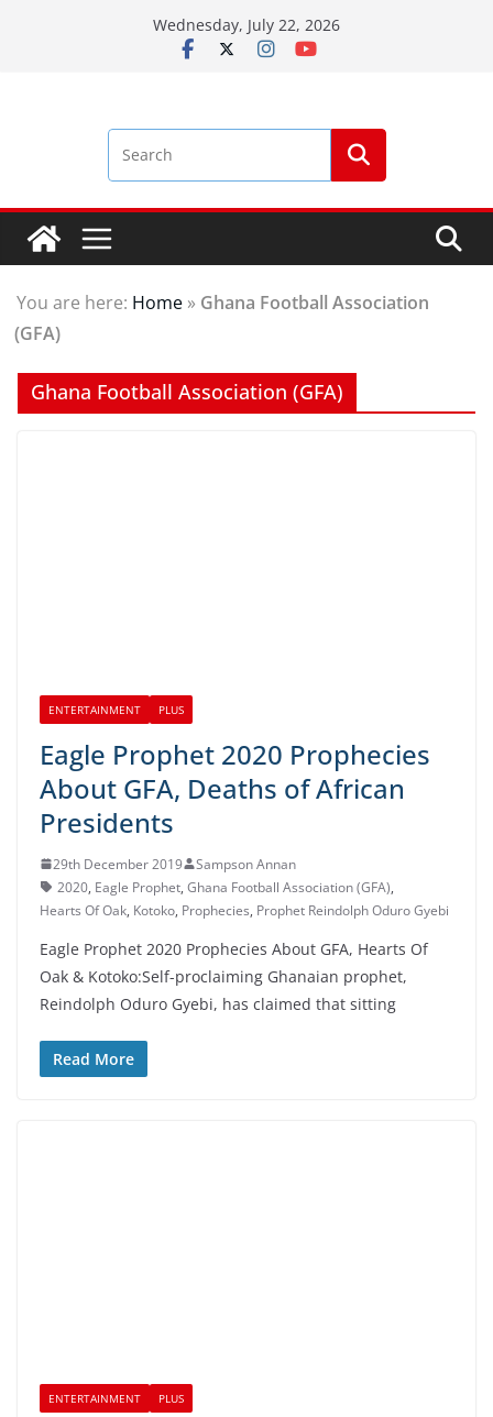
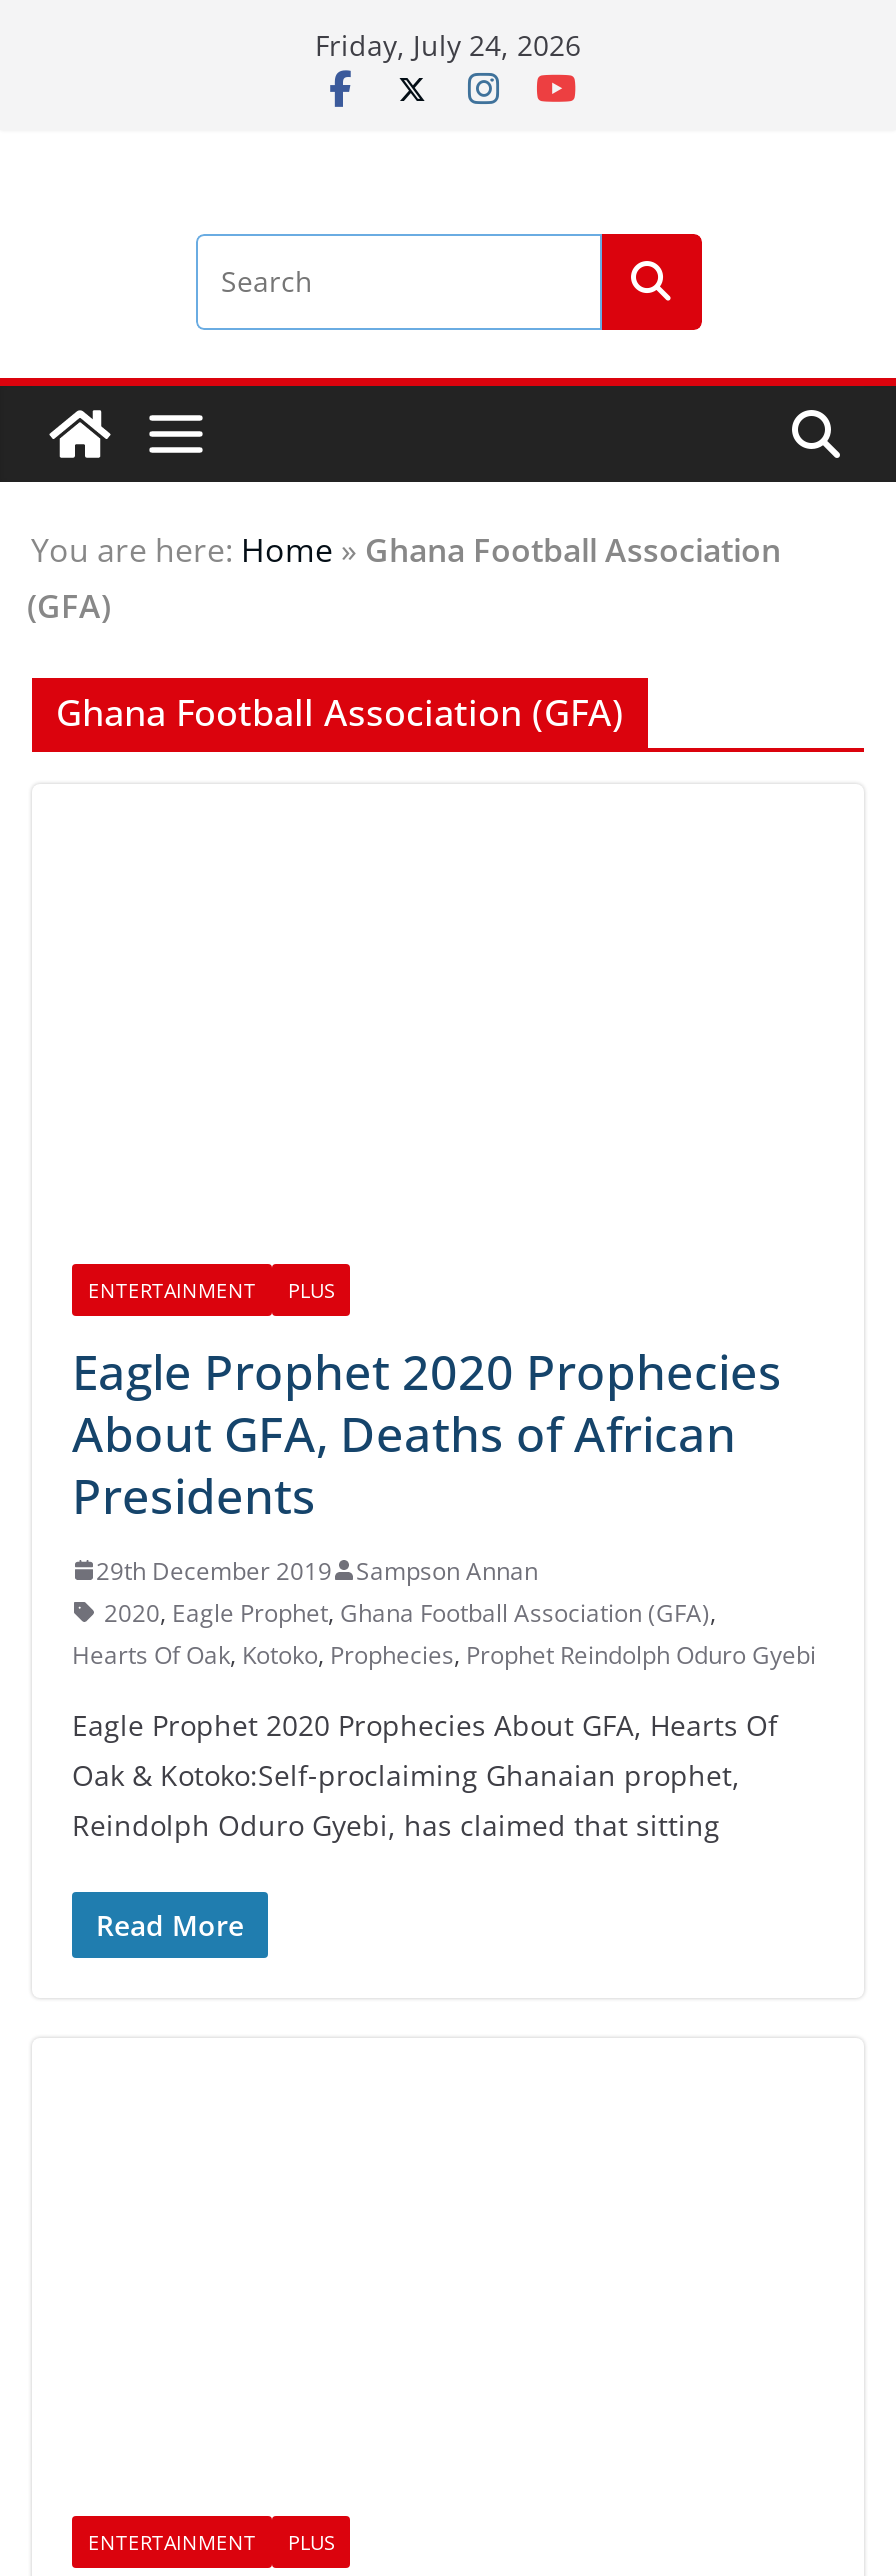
- Wednesday, July 22, 2026
+ Friday, July 24, 2026
